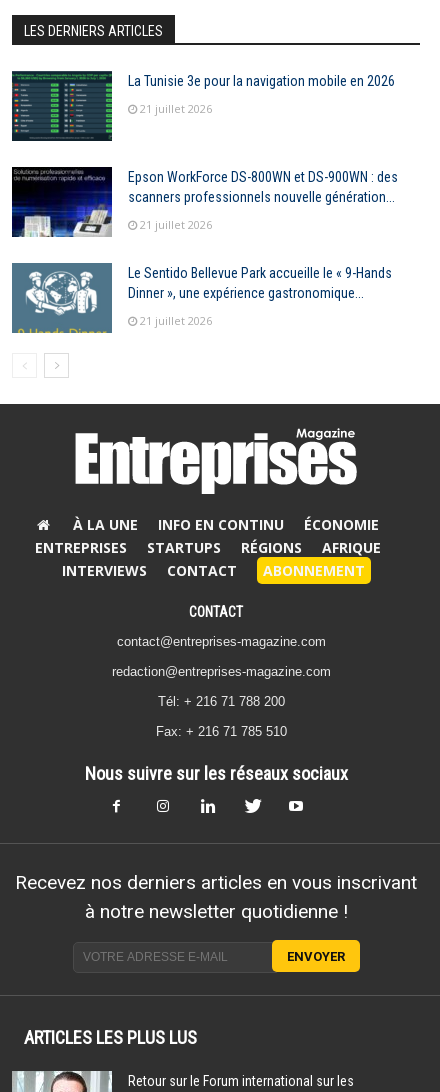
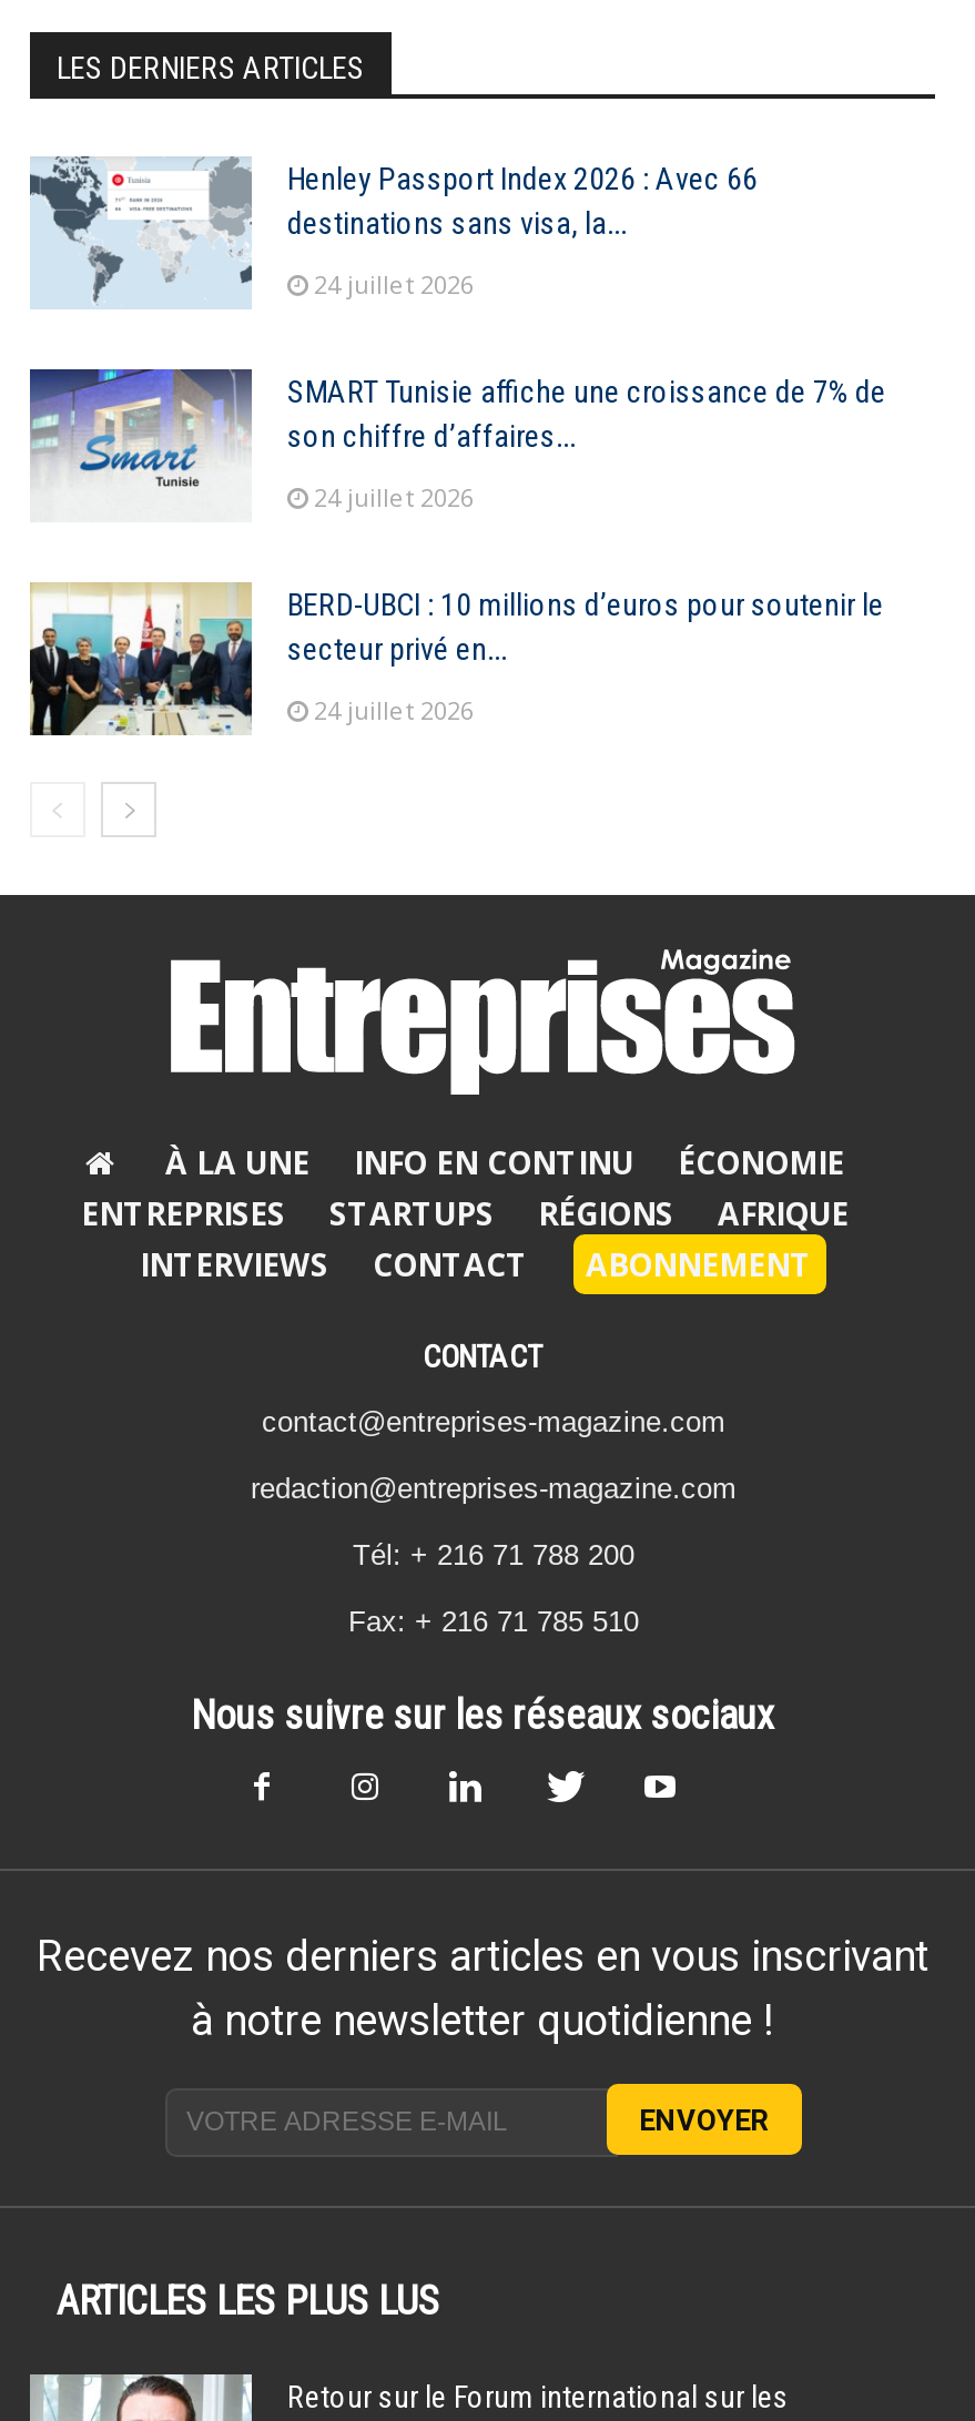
- [image]
- La Tunisie 3e pour la navigation mobile en 2026
+ [image]
+ Henley Passport Index 2026 : Avec 66
+ destinations sans visa, la...

- 21 juillet 2026
+ 24 juillet 2026

- [image]
- Epson WorkForce DS-800WN et DS-900WN : des
- scanners professionnels nouvelle génération...
+ [image]
+ SMART Tunisie affiche une croissance de 7% de
+ son chiffre d’affaires...

- 21 juillet 2026
+ 24 juillet 2026

- [image]
- Le Sentido Bellevue Park accueille le « 9-Hands
- Dinner », une expérience gastronomique...
+ [image]
+ BERD-UBCI : 10 millions d’euros pour soutenir le
+ secteur privé en...

- 21 juillet 2026
+ 24 juillet 2026
